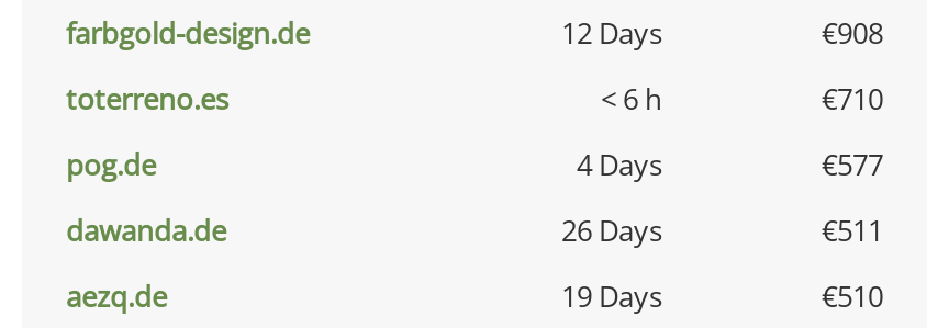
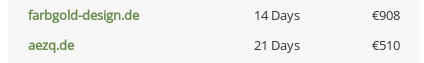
- 12 Days
+ 14 Days

- toterreno.es
- < 6 h
- €710
- pog.de
- 4 Days
- €577
- dawanda.de
- 26 Days
- €511

- 19 Days
+ 21 Days
